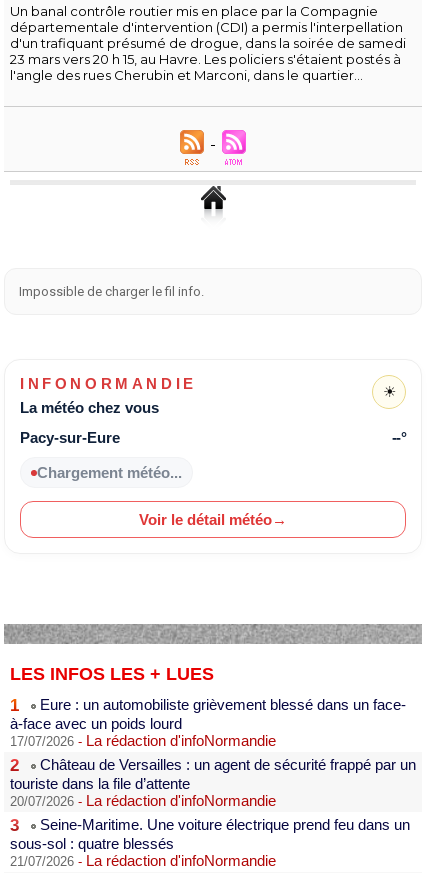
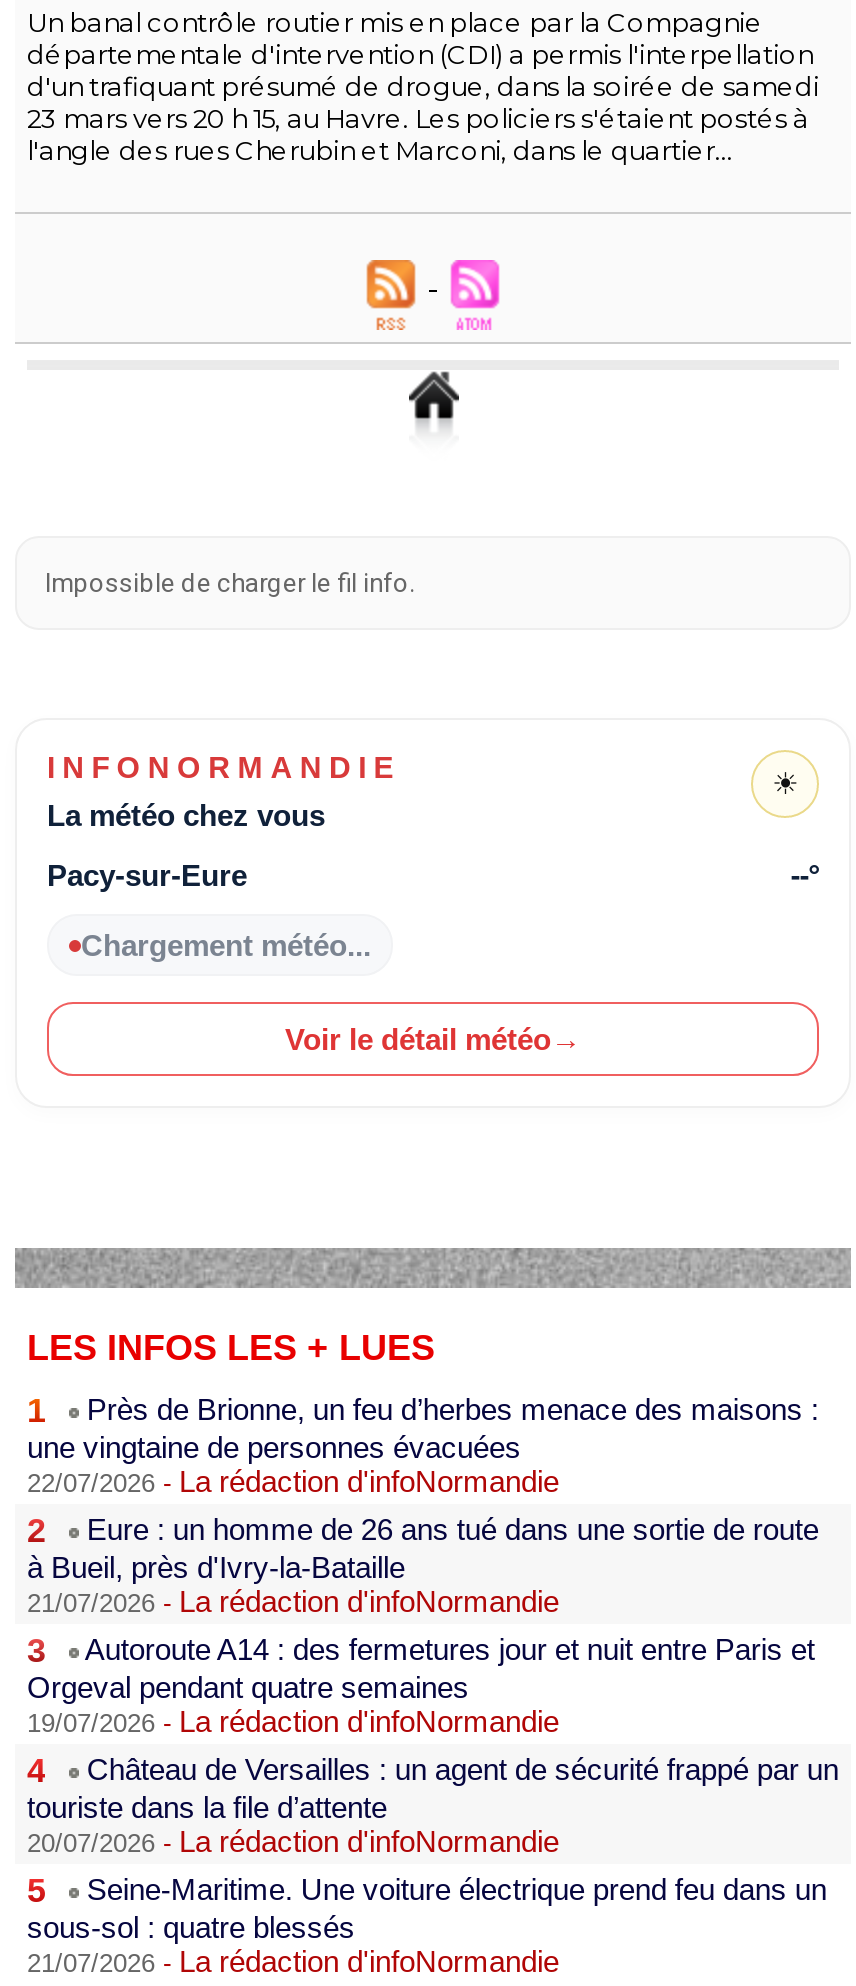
- Eure : un automobiliste grièvement blessé dans un face-
- à-face avec un poids lourd
- 17/07/2026 - La rédaction d'infoNormandie
+ Près de Brionne, un feu d’herbes menace des maisons :
+ une vingtaine de personnes évacuées
+ 22/07/2026 - La rédaction d'infoNormandie

+ Eure : un homme de 26 ans tué dans une sortie de route
+ à Bueil, près d'Ivry-la-Bataille
+ 21/07/2026 - La rédaction d'infoNormandie
+ 3
+ Autoroute A14 : des fermetures jour et nuit entre Paris et
+ Orgeval pendant quatre semaines
+ 19/07/2026 - La rédaction d'infoNormandie
+ 4

- 3 Seine-Maritime. Une voiture électrique prend feu dans un
+ 5 Seine-Maritime. Une voiture électrique prend feu dans un
